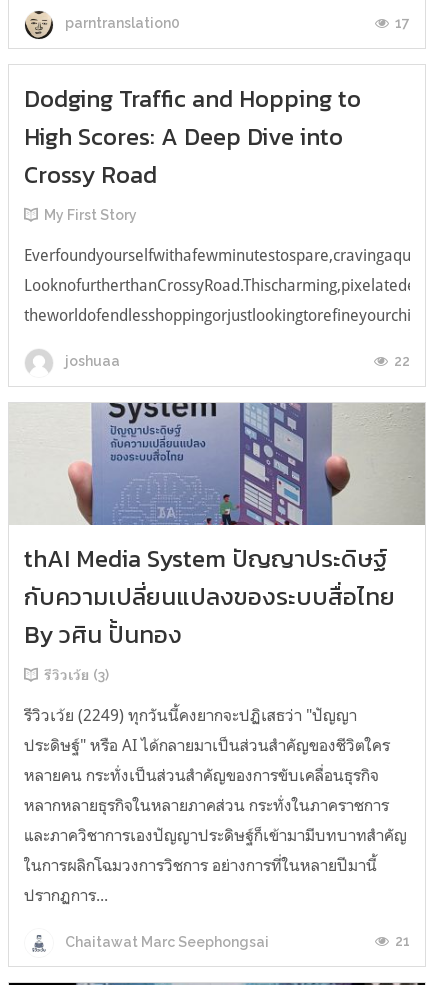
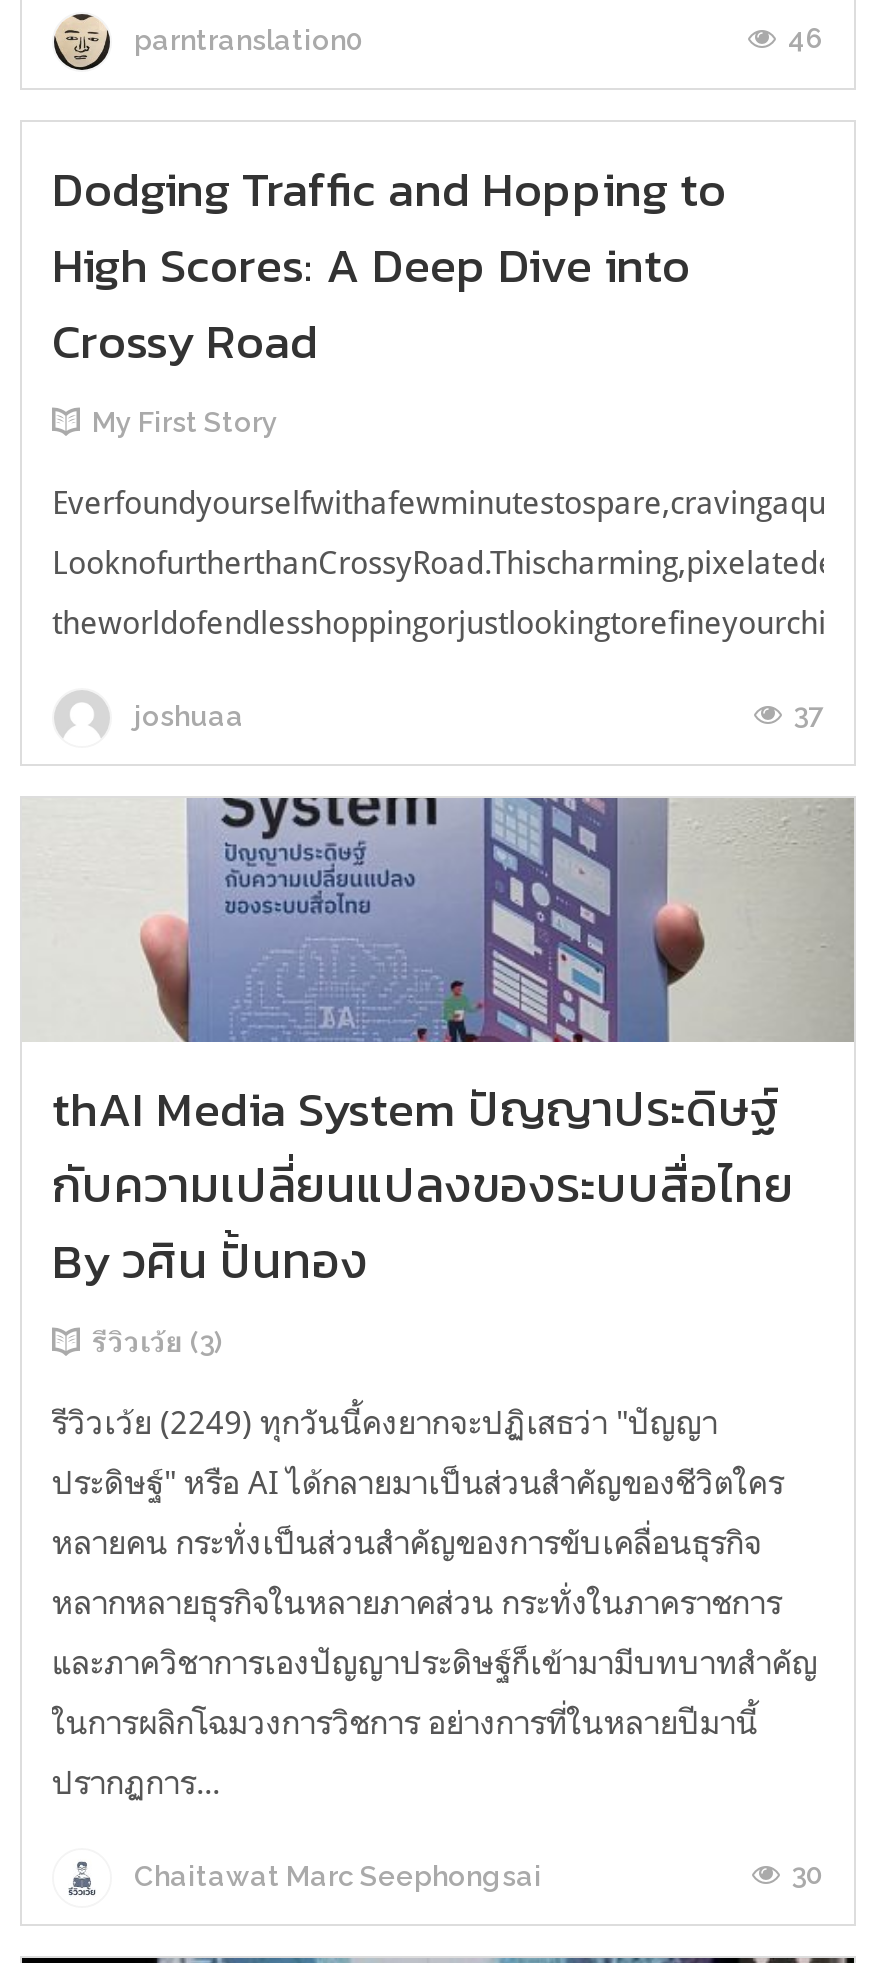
- 17
+ 46

- 22
+ 37

- 21
+ 30
